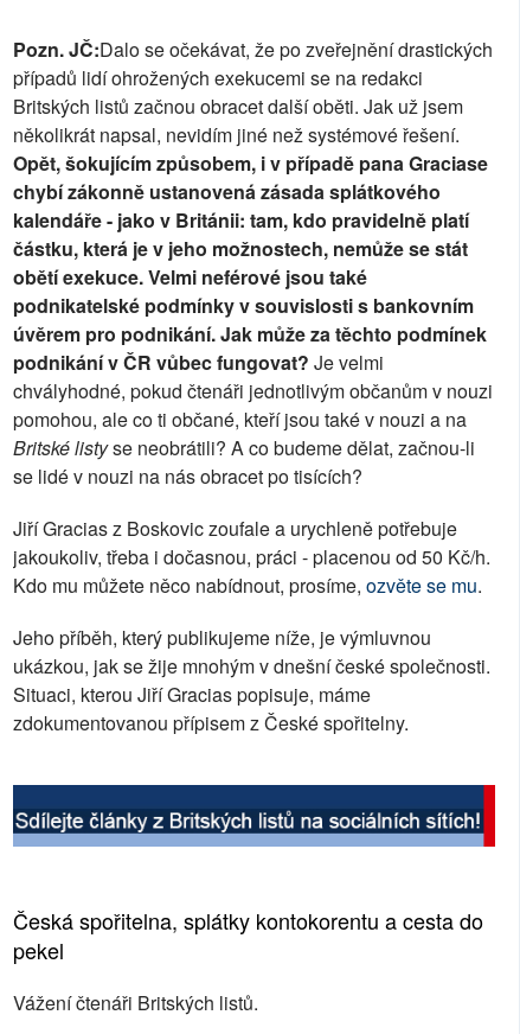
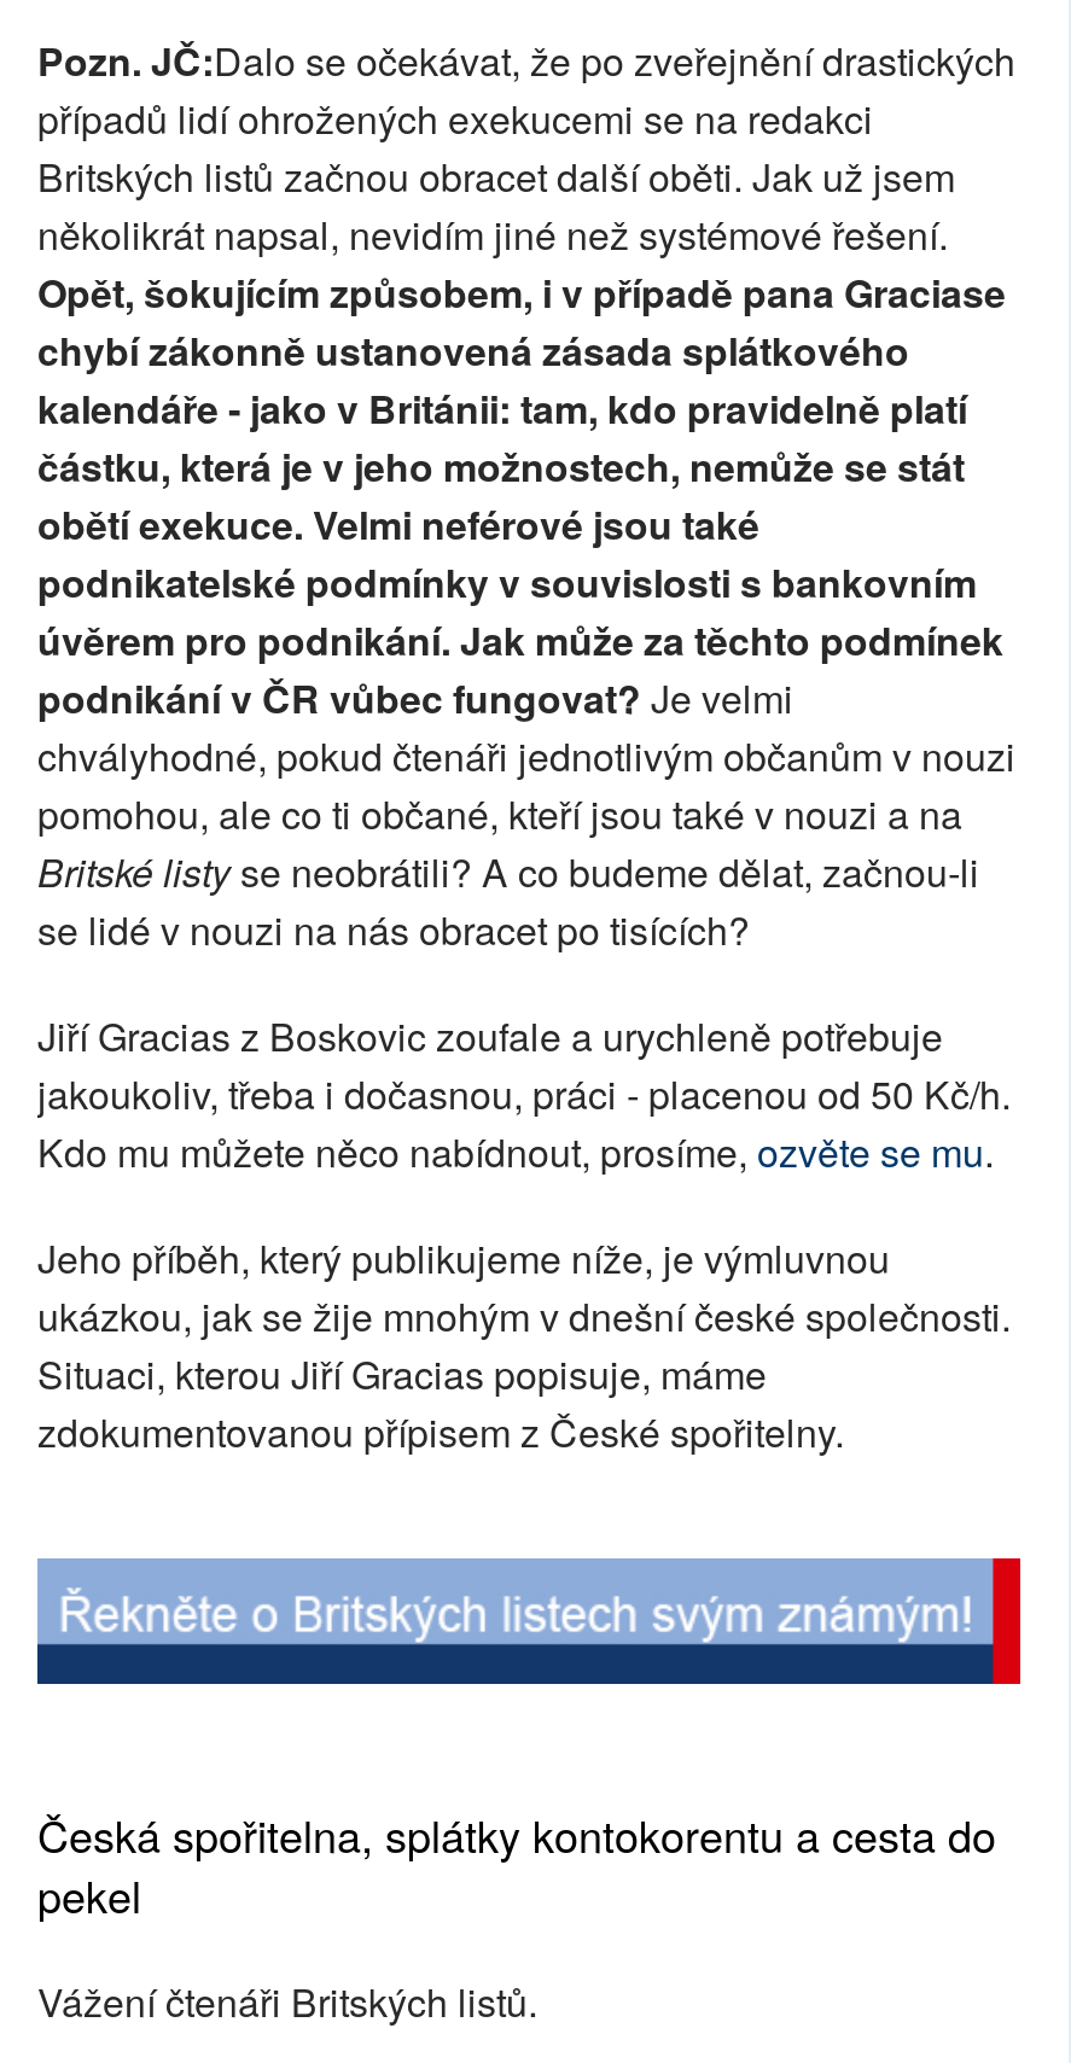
- [image]
+ [image]
